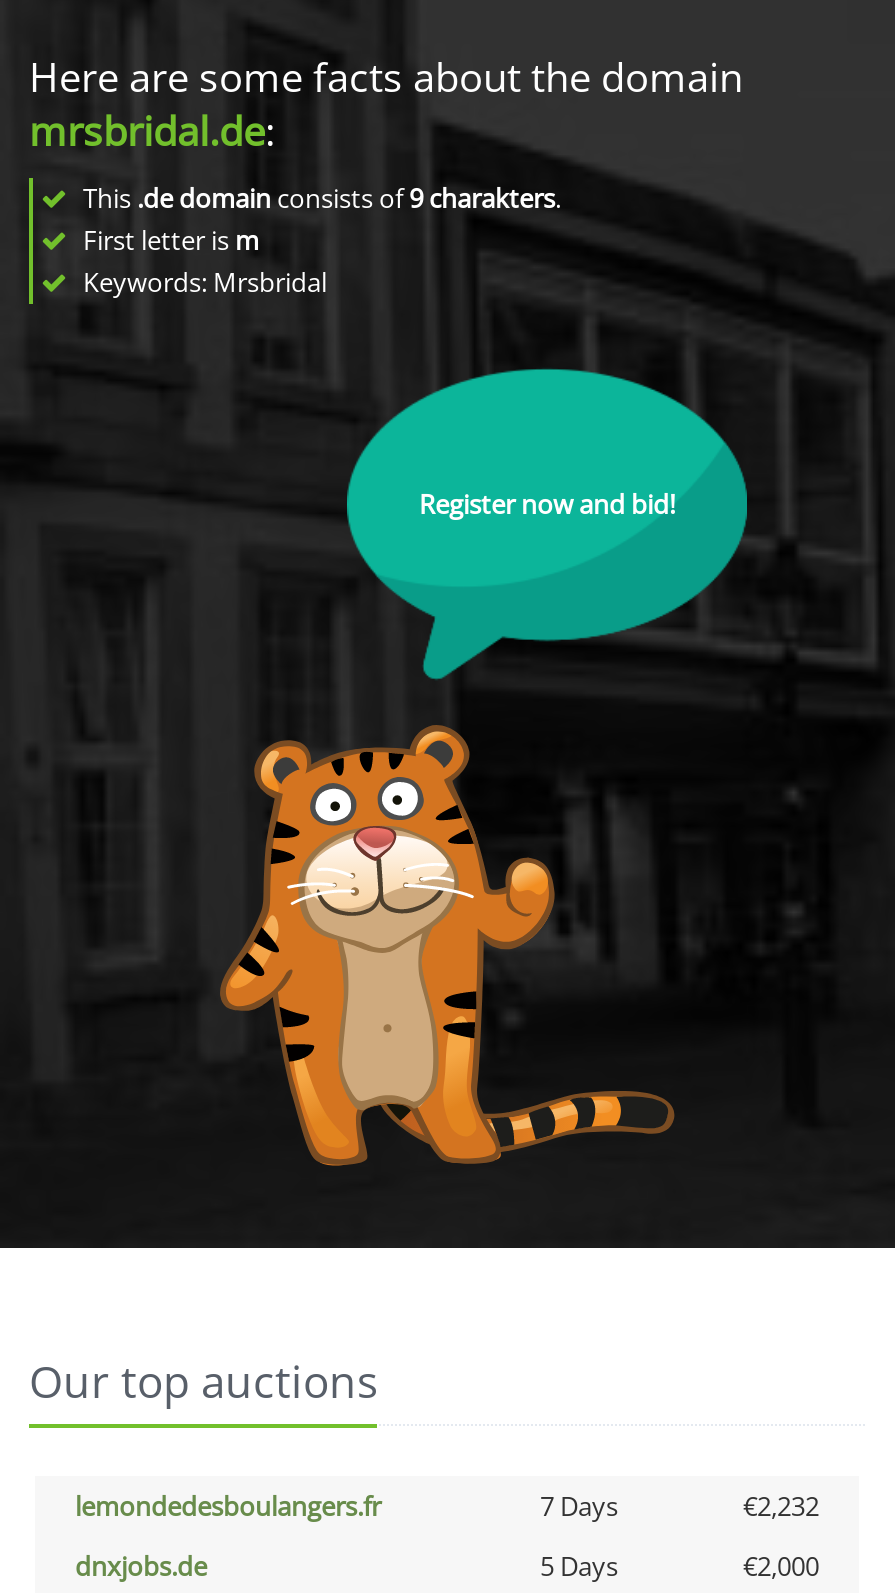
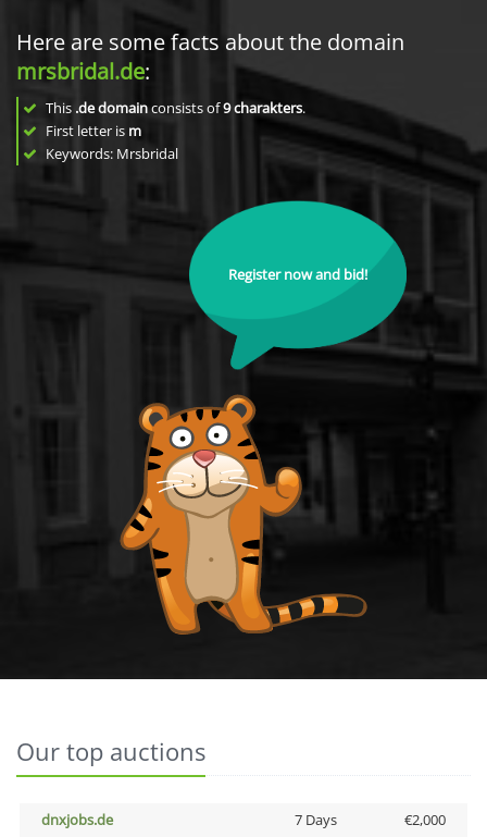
- lemondedesboulangers.fr
- 7 Days
- €2,232

- 5 Days
+ 7 Days
